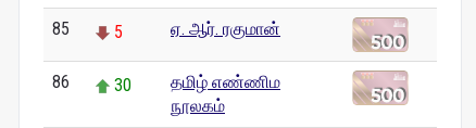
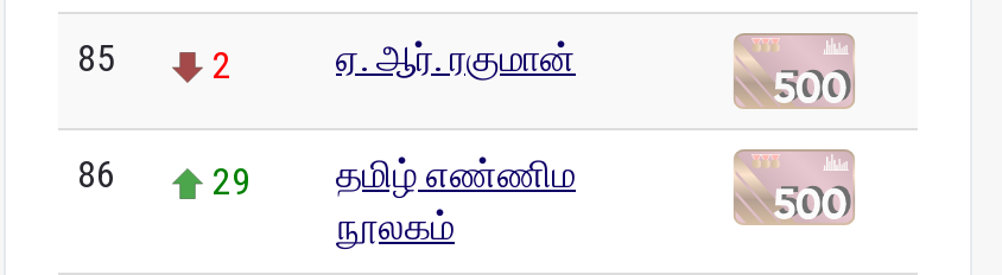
- 85 5
+ 85 2

- 86 30 தமிழ் எண்ணிம
+ 86 29 தமிழ் எண்ணிம
